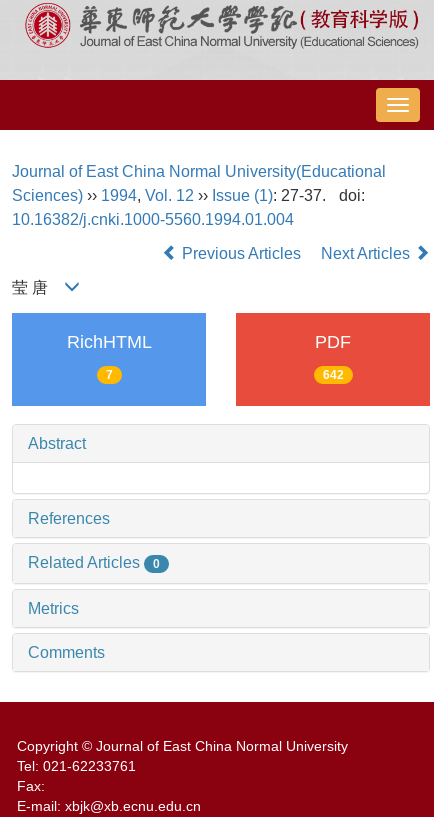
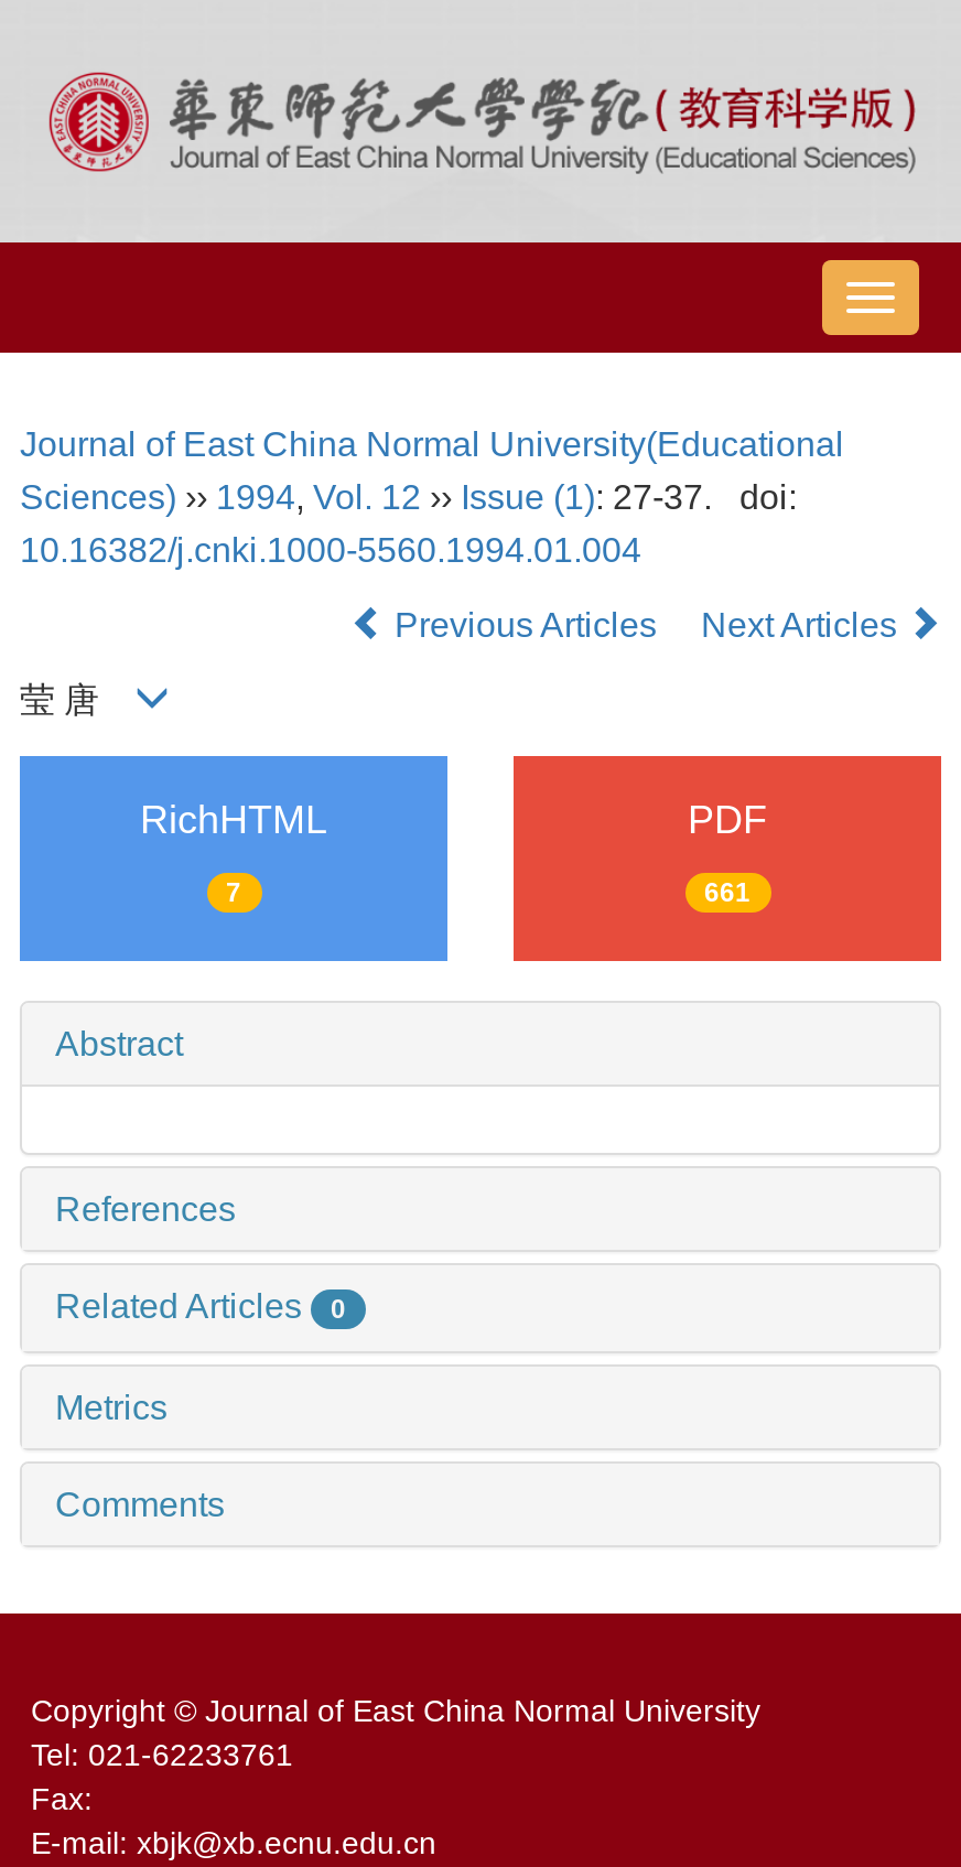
- 642
+ 661
